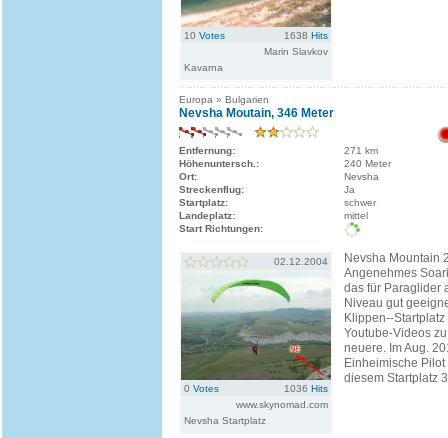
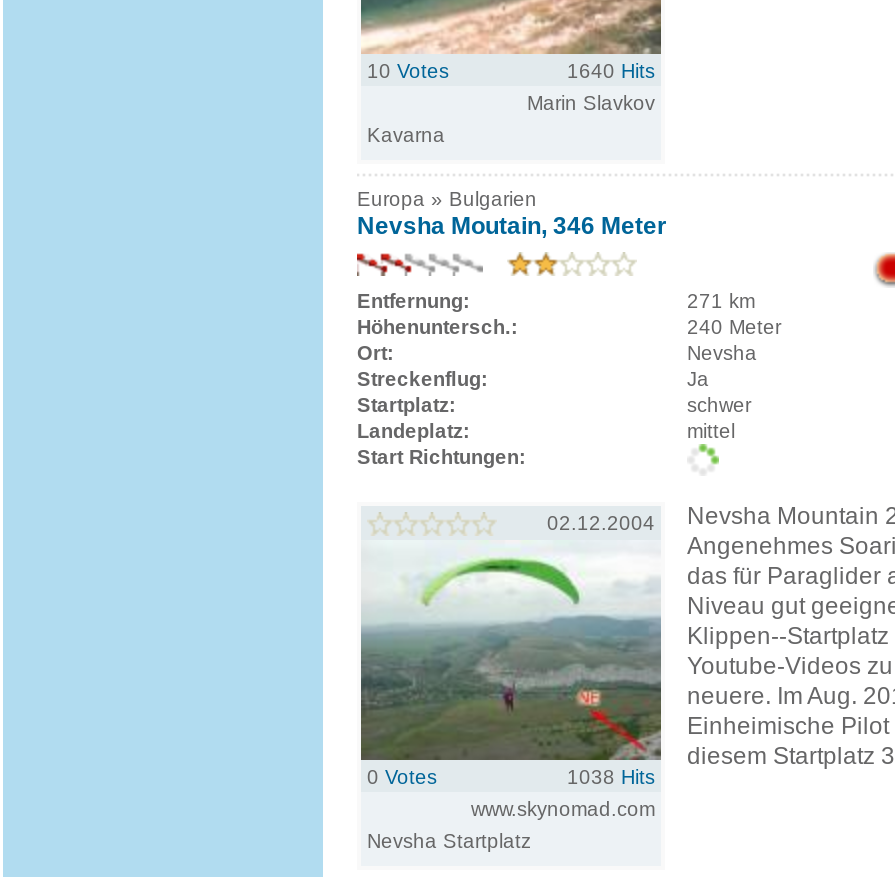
- 1638 Hits
+ 1640 Hits

- 1036 Hits
+ 1038 Hits
